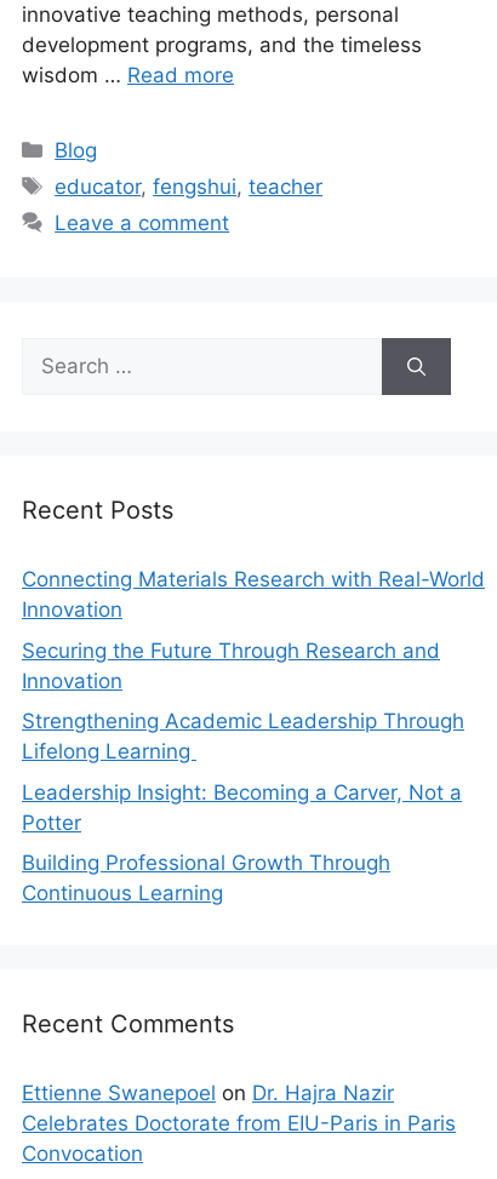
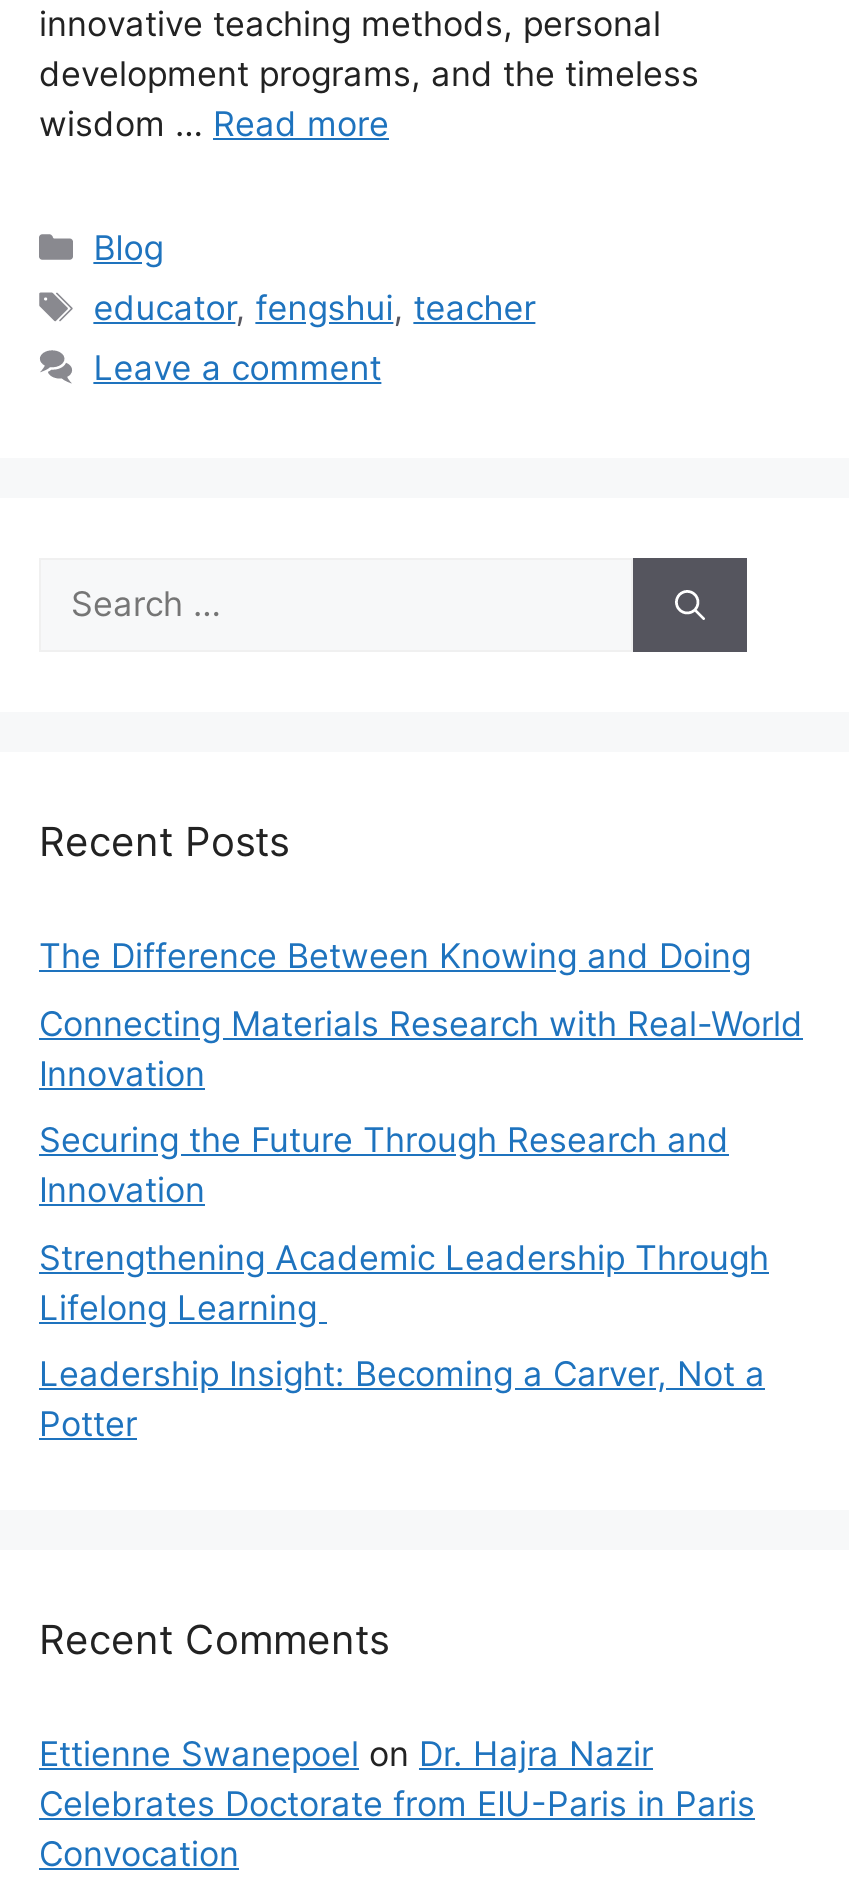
+ The Difference Between Knowing and Doing

moved down: Connecting Materials Research with Real-World | Innovation | Securing the Future Through Research and | Innovation | Strengthening Academic Leadership Through | Lifelong Learning | Leadership Insight: Becoming a Carver, Not a | Potter

- Building Professional Growth Through
- Continuous Learning
